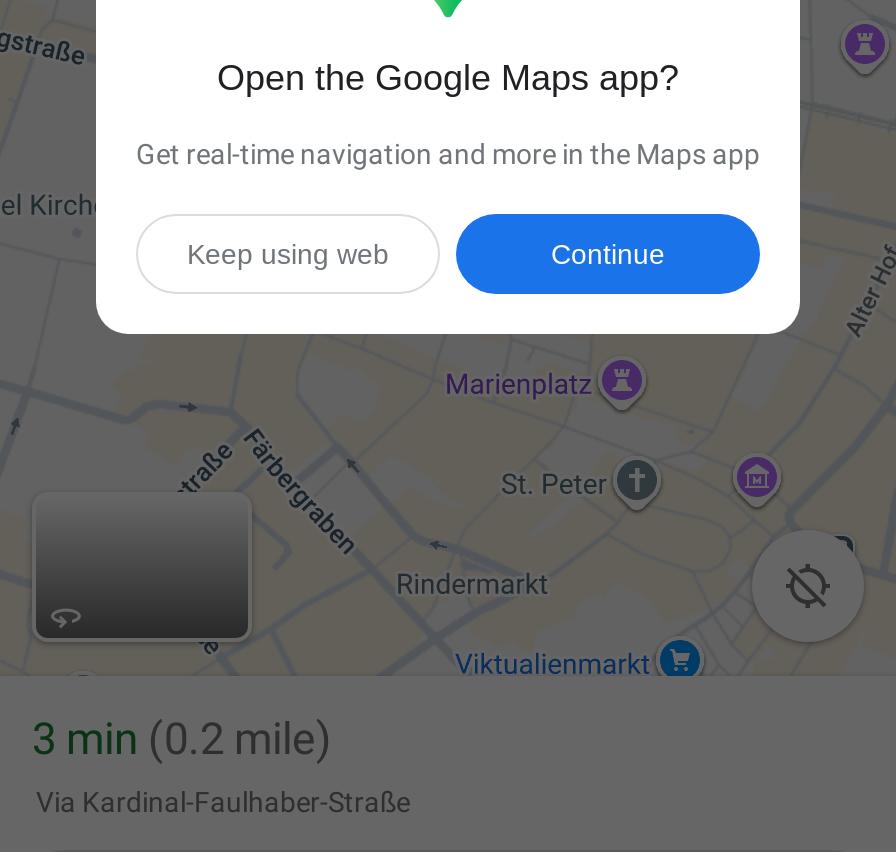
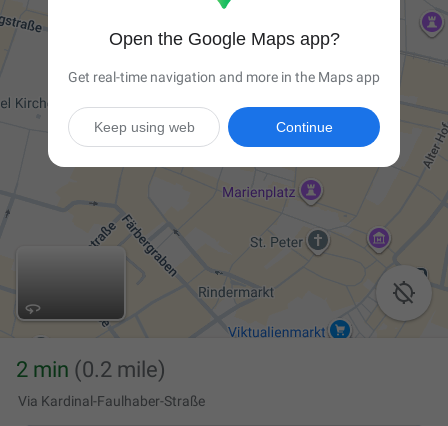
- 3 min (0.2 mile)
+ 2 min (0.2 mile)
